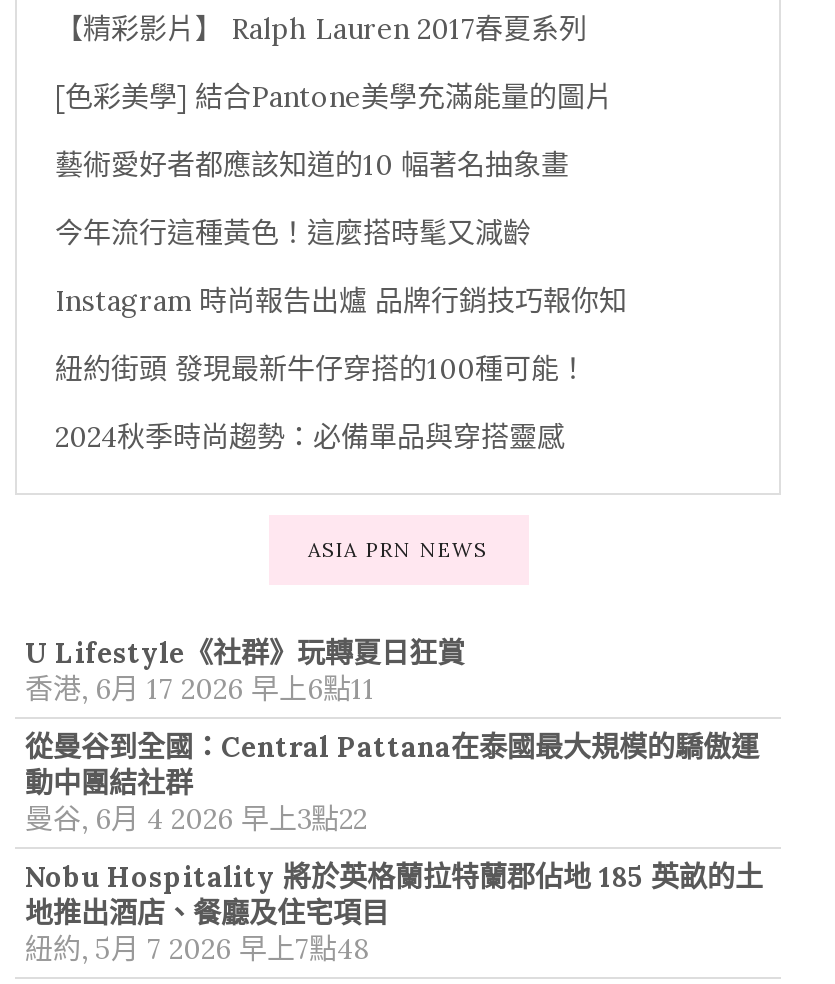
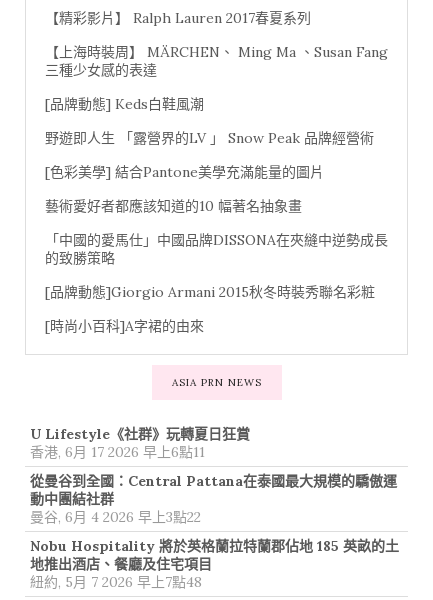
+ 【上海時裝周】 MÄRCHEN、 Ming Ma 、Susan Fang
+ 三種少女感的表達
+ [品牌動態] Keds白鞋風潮
+ 野遊即人生 「露營界的LV 」 Snow Peak 品牌經營術

moved down: [色彩美學] 結合Pantone美學充滿能量的圖片 | 藝術愛好者都應該知道的10 幅著名抽象畫

- 今年流行這種黃色！這麼搭時髦又減齡
- Instagram 時尚報告出爐 品牌行銷技巧報你知
- 紐約街頭 發現最新牛仔穿搭的100種可能！
- 2024秋季時尚趨勢：必備單品與穿搭靈感
+ 「中國的愛馬仕」中國品牌DISSONA在夾縫中逆勢成長
+ 的致勝策略
+ [品牌動態]Giorgio Armani 2015秋冬時裝秀聯名彩粧
+ [時尚小百科]A字裙的由來
